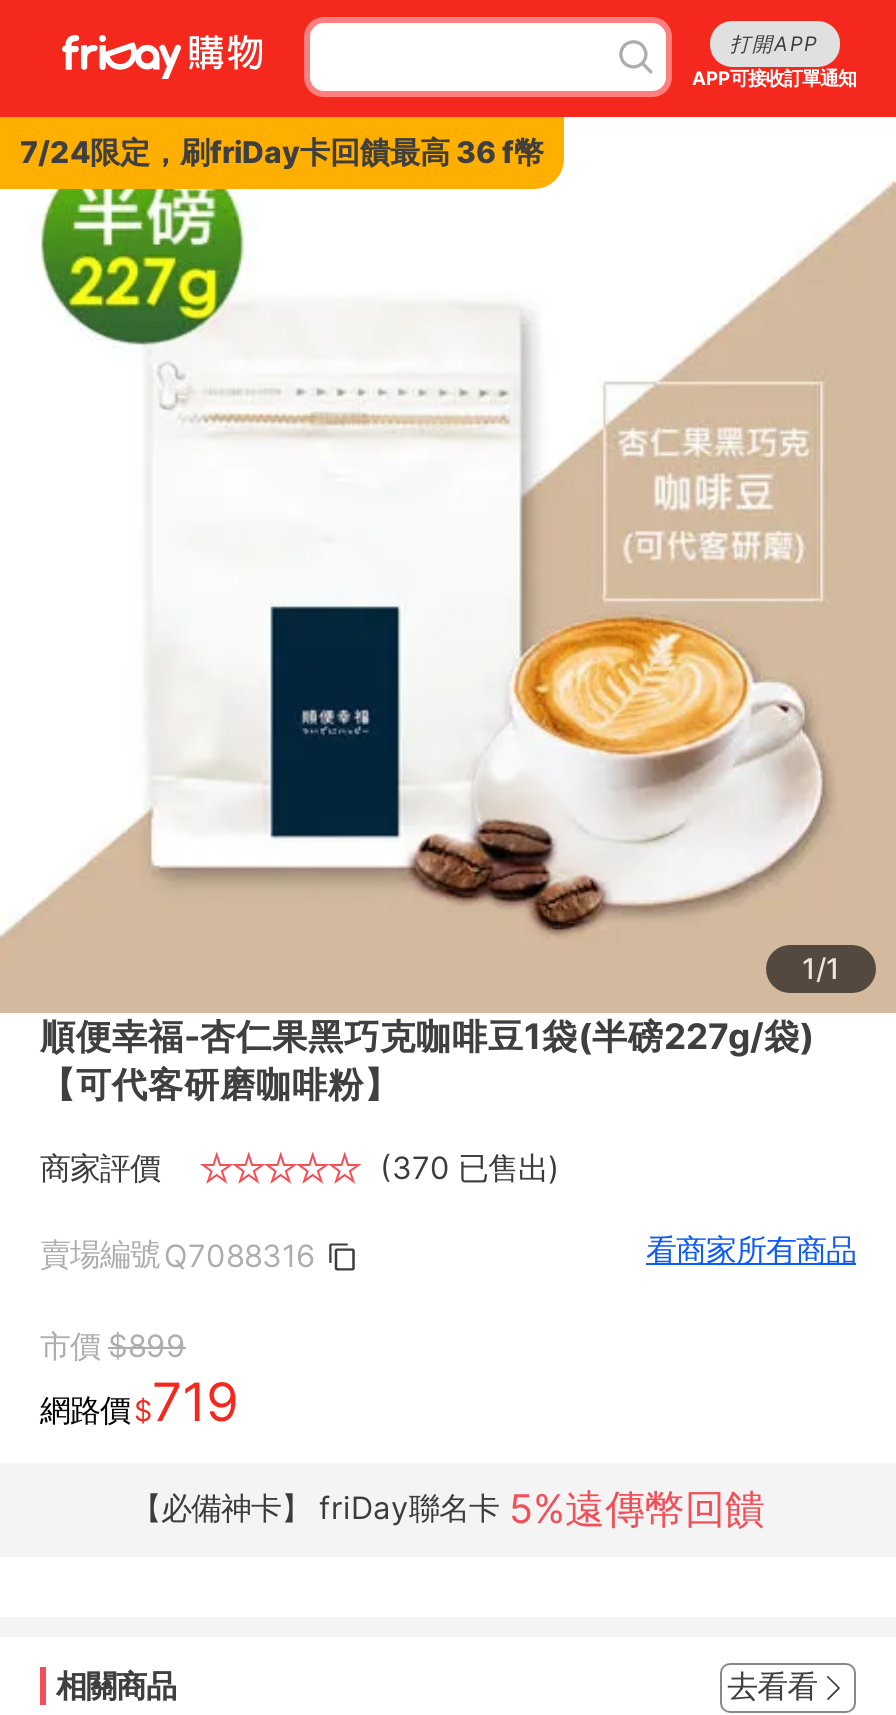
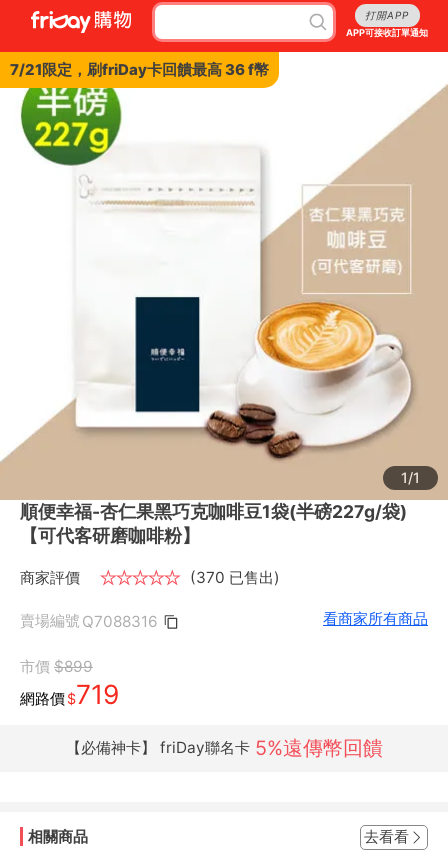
- 7/24限定，刷friDay卡回饋最高 36 f幣
+ 7/21限定，刷friDay卡回饋最高 36 f幣
